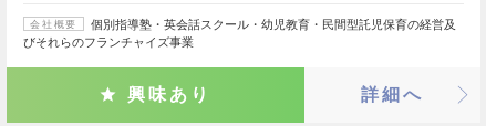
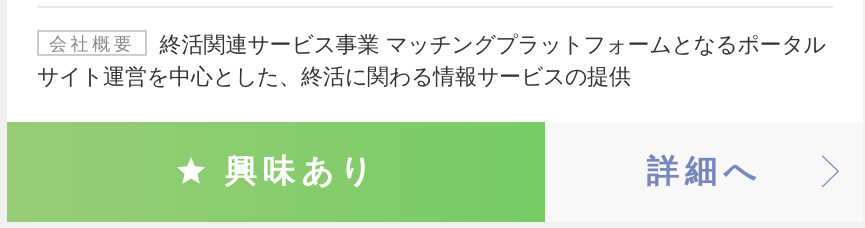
- 個別指導塾・英会話スクール・幼児教育・民間型託児保育の経営及
- びそれらのフランチャイズ事業
+ 終活関連サービス事業 マッチングプラットフォームとなるポータル
+ サイト運営を中心とした、終活に関わる情報サービスの提供
